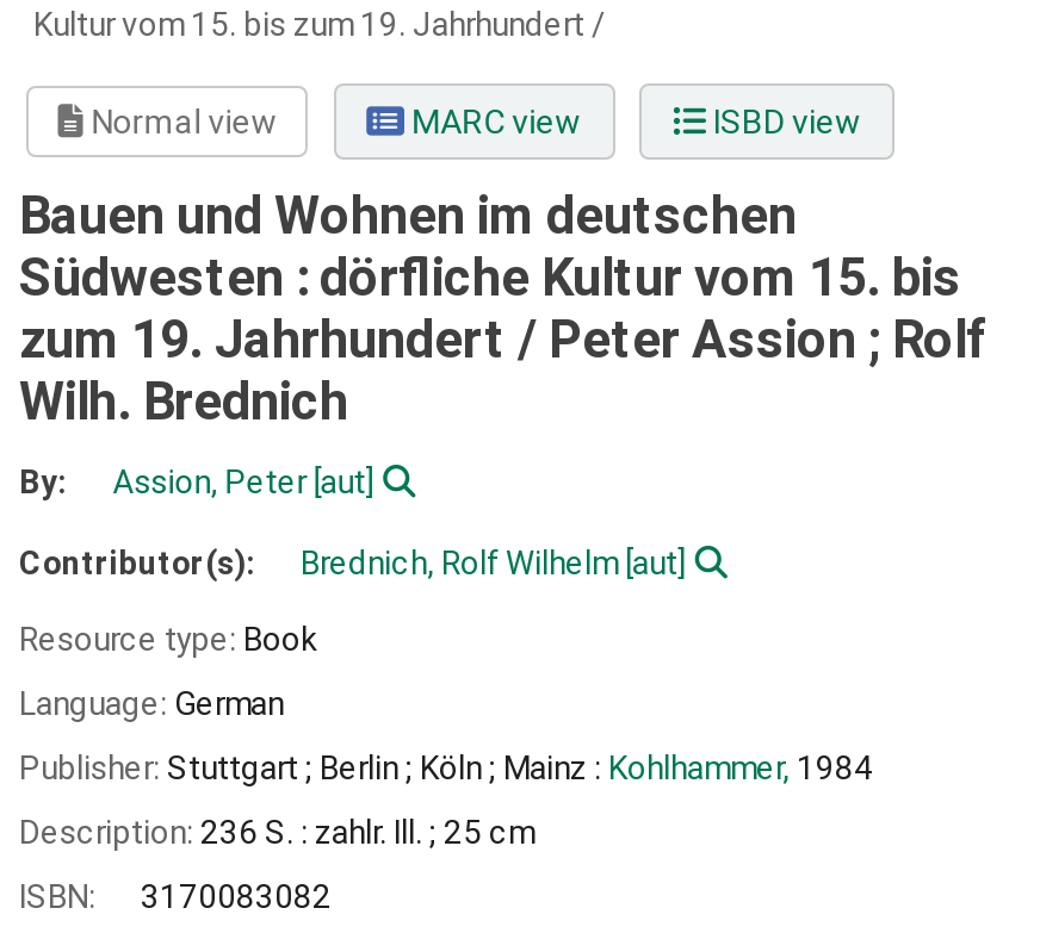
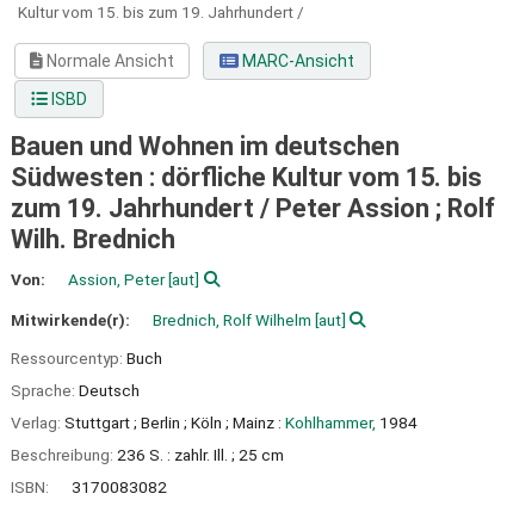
- Normal view
- MARC view
- ISBD view
+ Normale Ansicht
+ MARC-Ansicht
+ ISBD

- By:
+ Von:

- Contributor(s):
+ Mitwirkende(r):

- Resource type: Book
+ Ressourcentyp: Buch

- Language: German
+ Sprache: Deutsch

- Publisher: Stuttgart ; Berlin ; Köln ; Mainz : Kohlhammer, 1984
+ Verlag: Stuttgart ; Berlin ; Köln ; Mainz : Kohlhammer, 1984

- Description: 236 S. : zahlr. Ill. ; 25 cm
+ Beschreibung: 236 S. : zahlr. Ill. ; 25 cm
